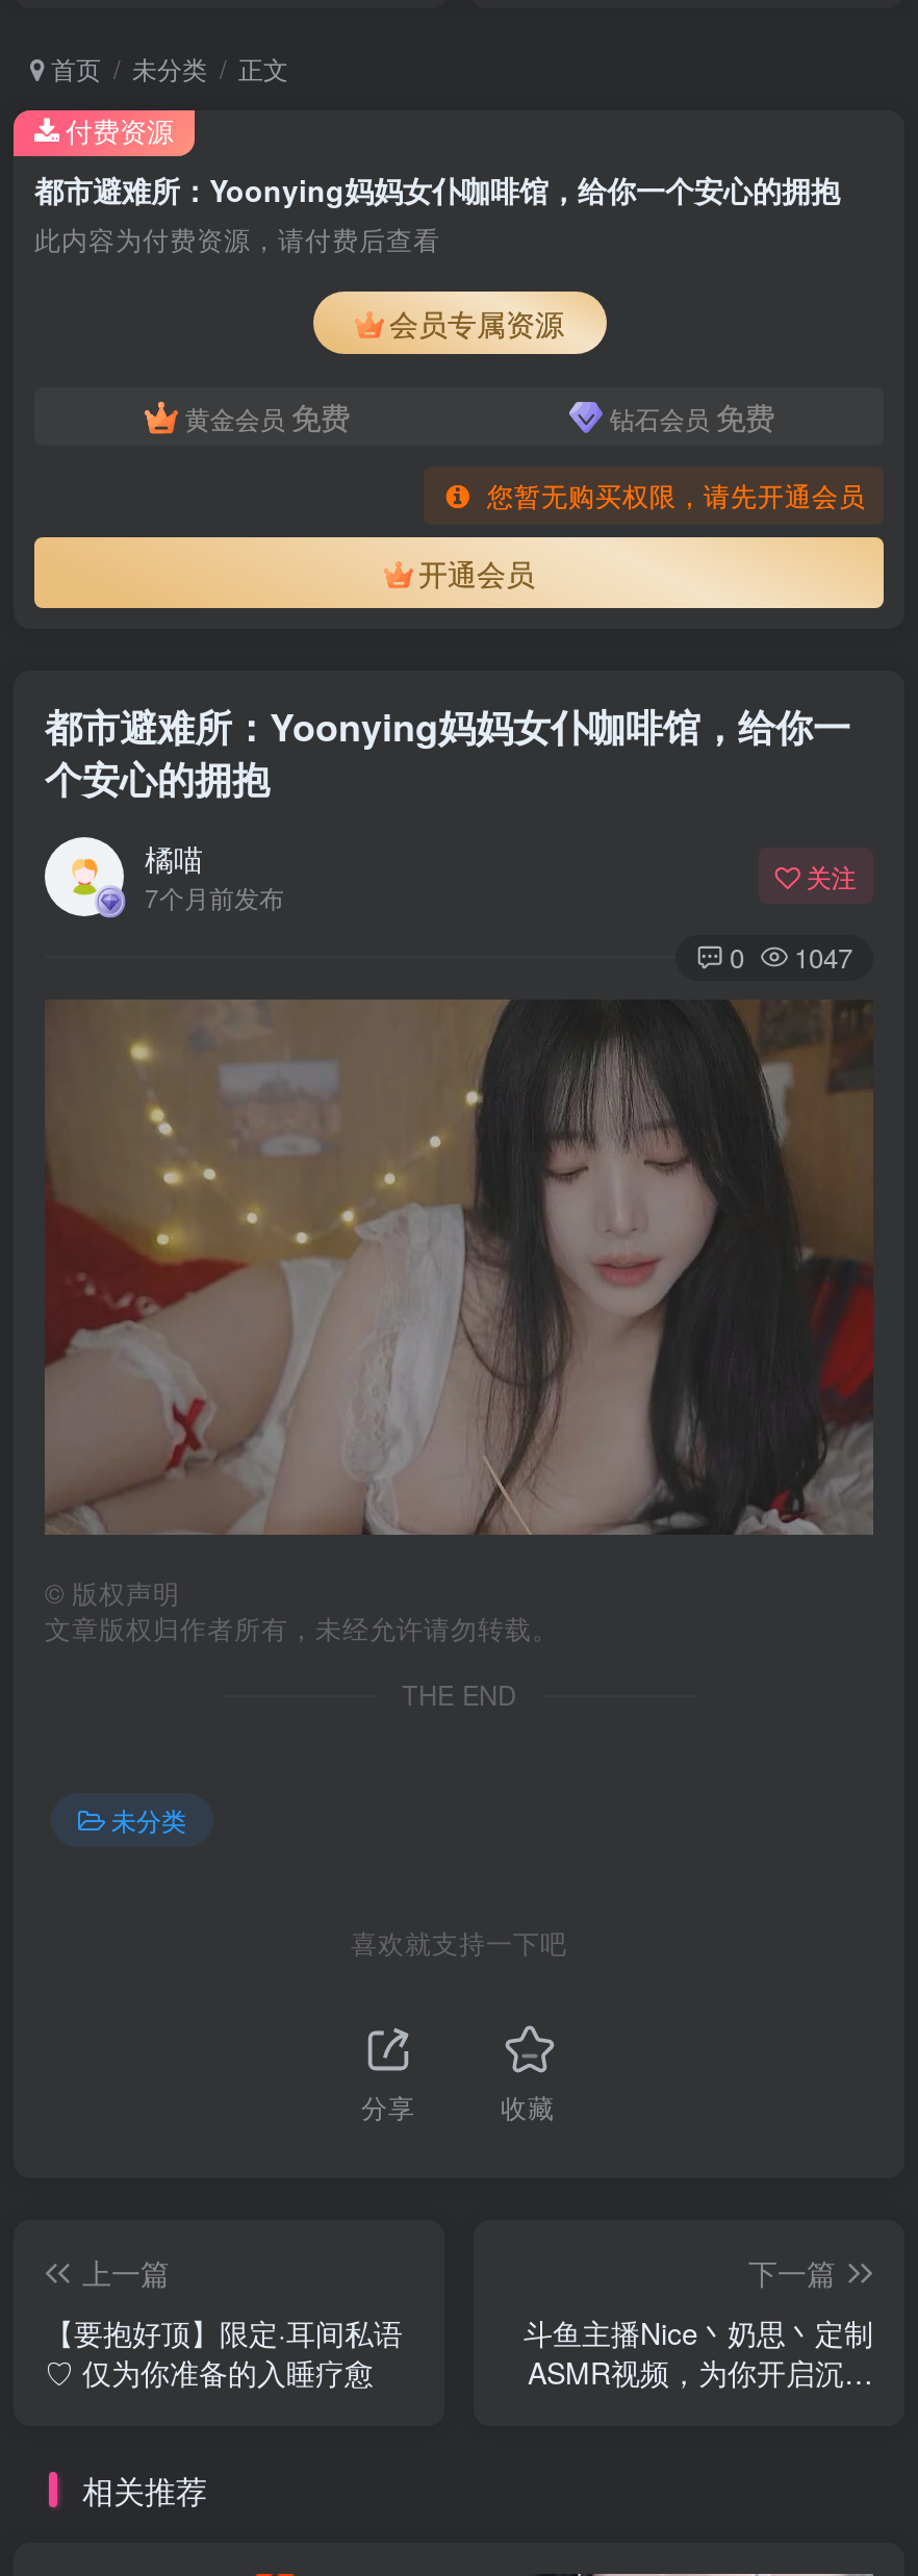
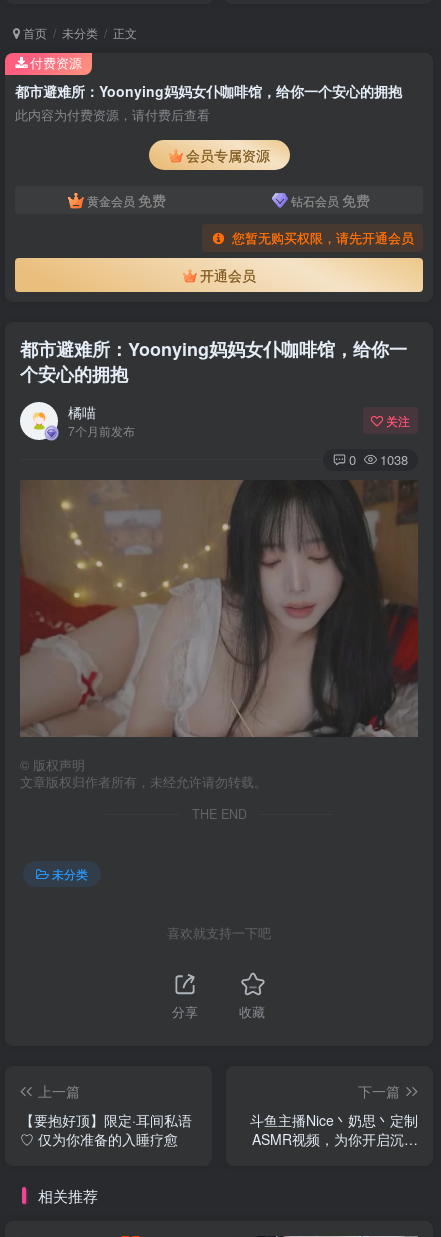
- 0 1047
+ 0 1038
